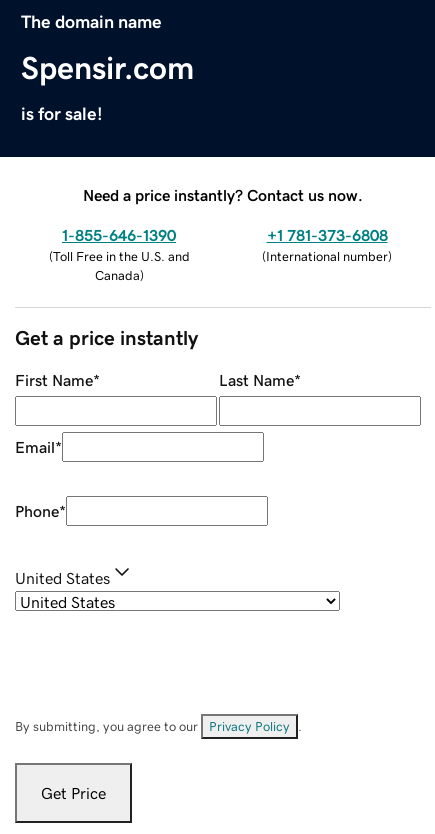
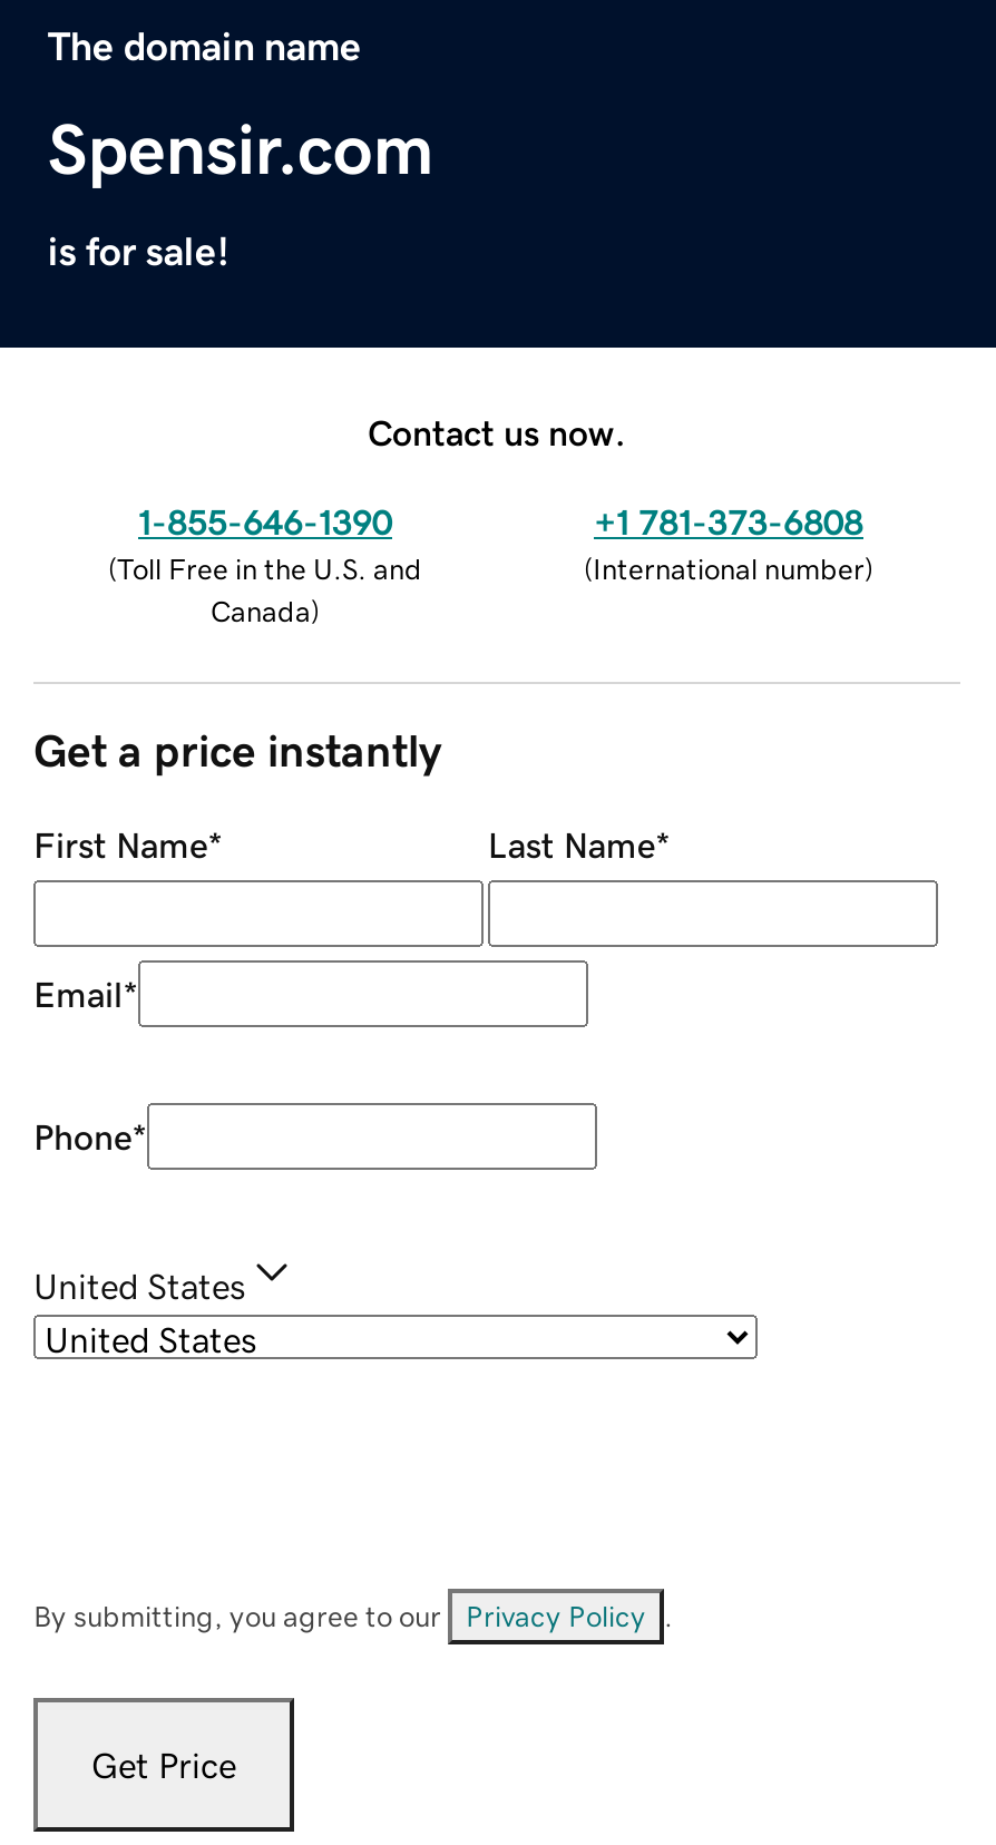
- Need a price instantly? Contact us now.
+ Contact us now.
